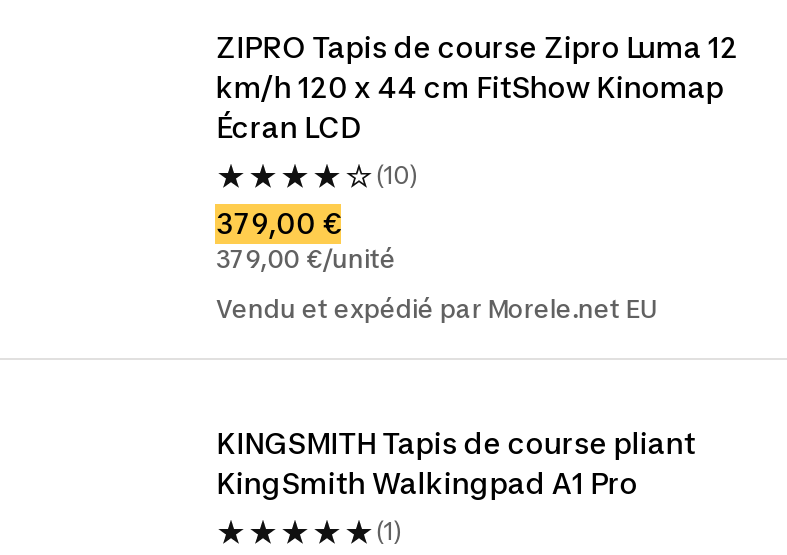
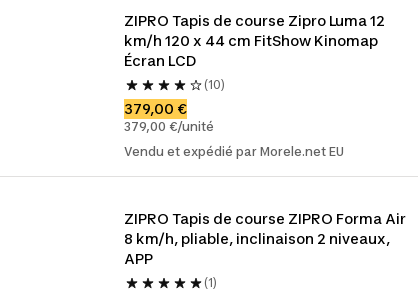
- KINGSMITH Tapis de course pliant
- KingSmith Walkingpad A1 Pro
+ ZIPRO Tapis de course ZIPRO Forma Air
+ 8 km/h, pliable, inclinaison 2 niveaux,
+ APP
